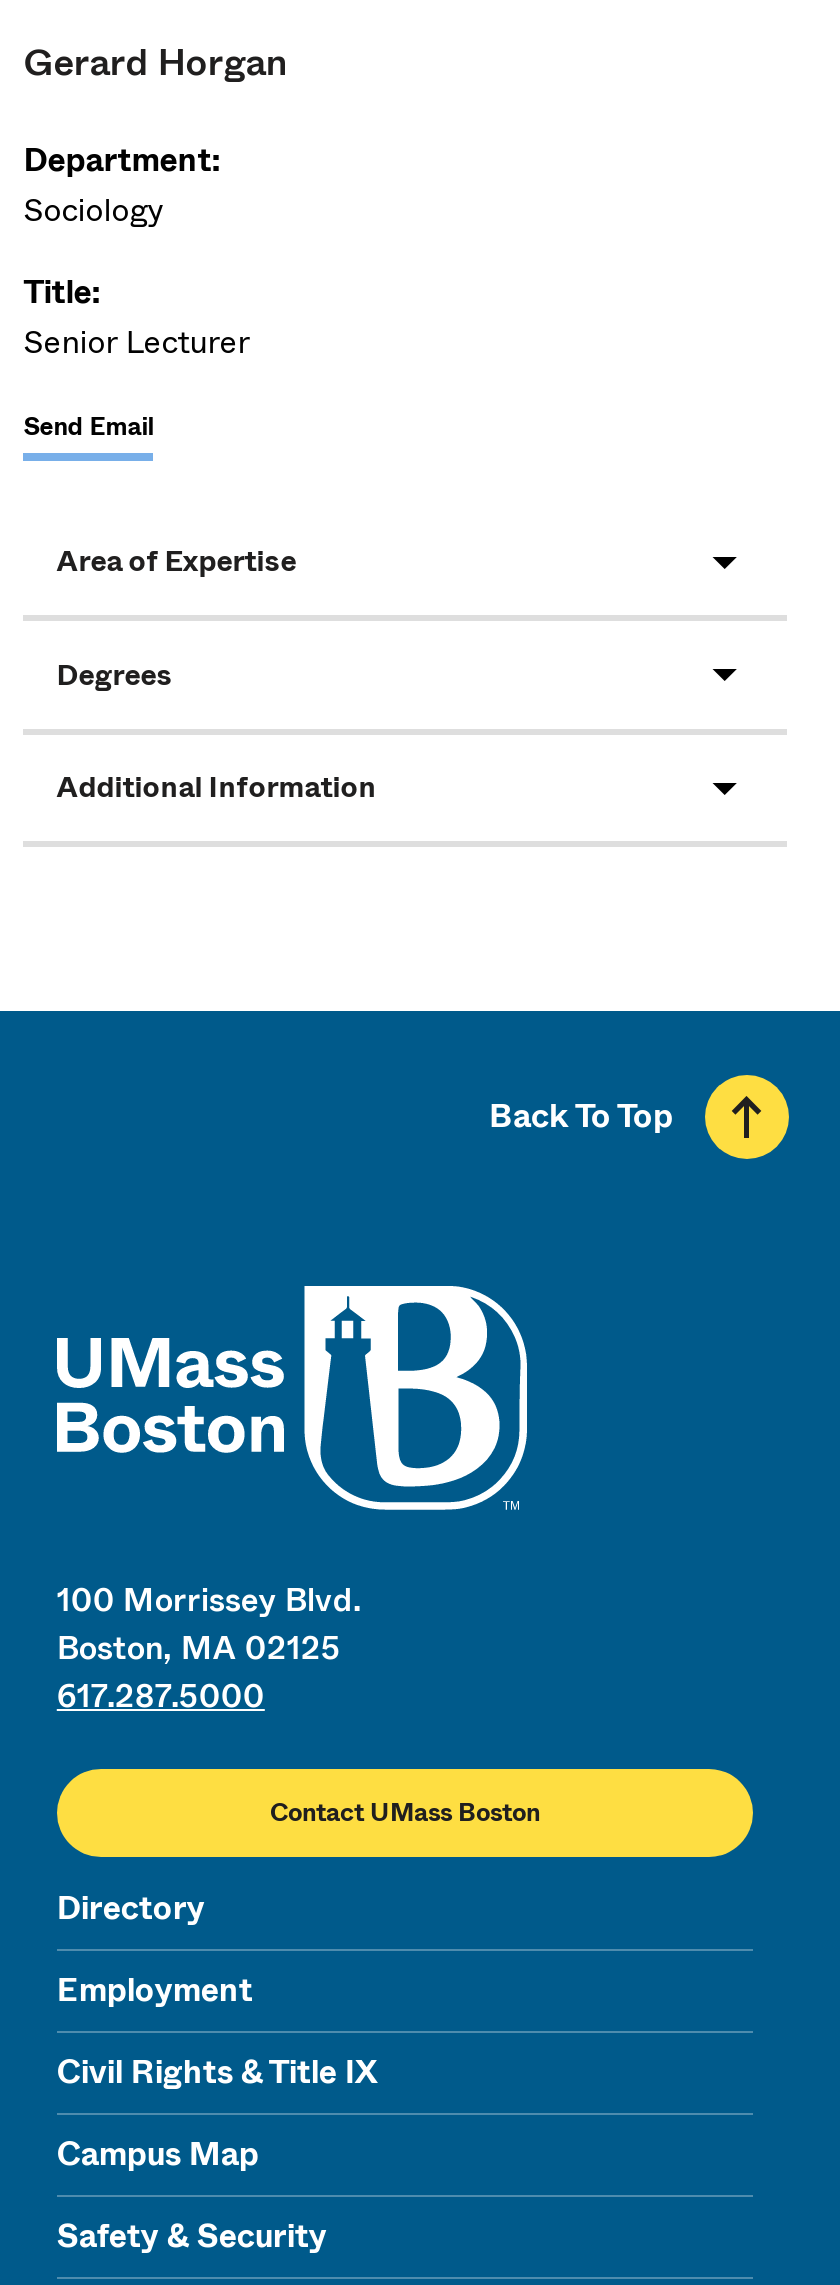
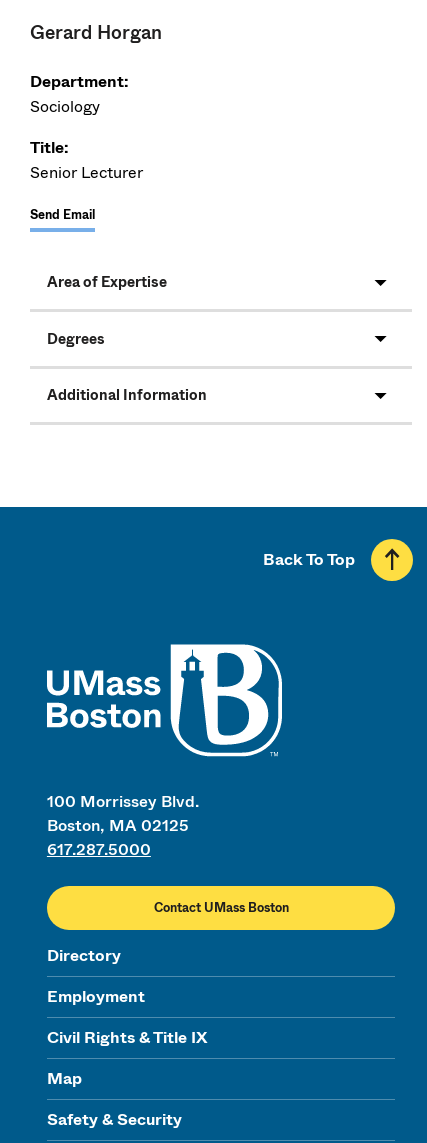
- Campus Map
+ Map
